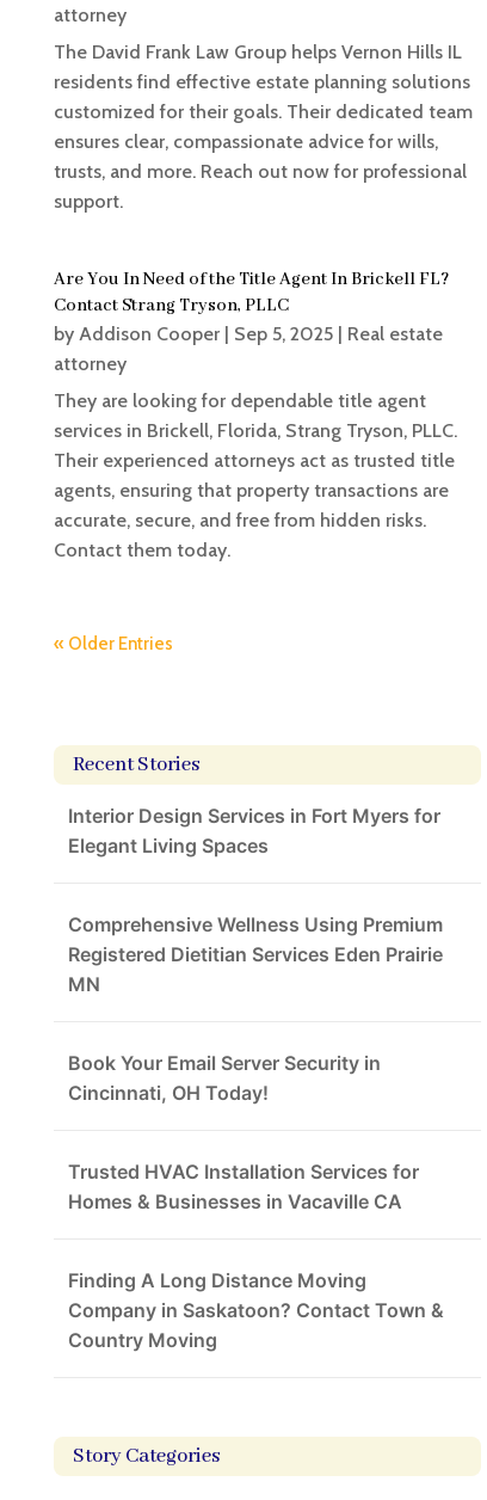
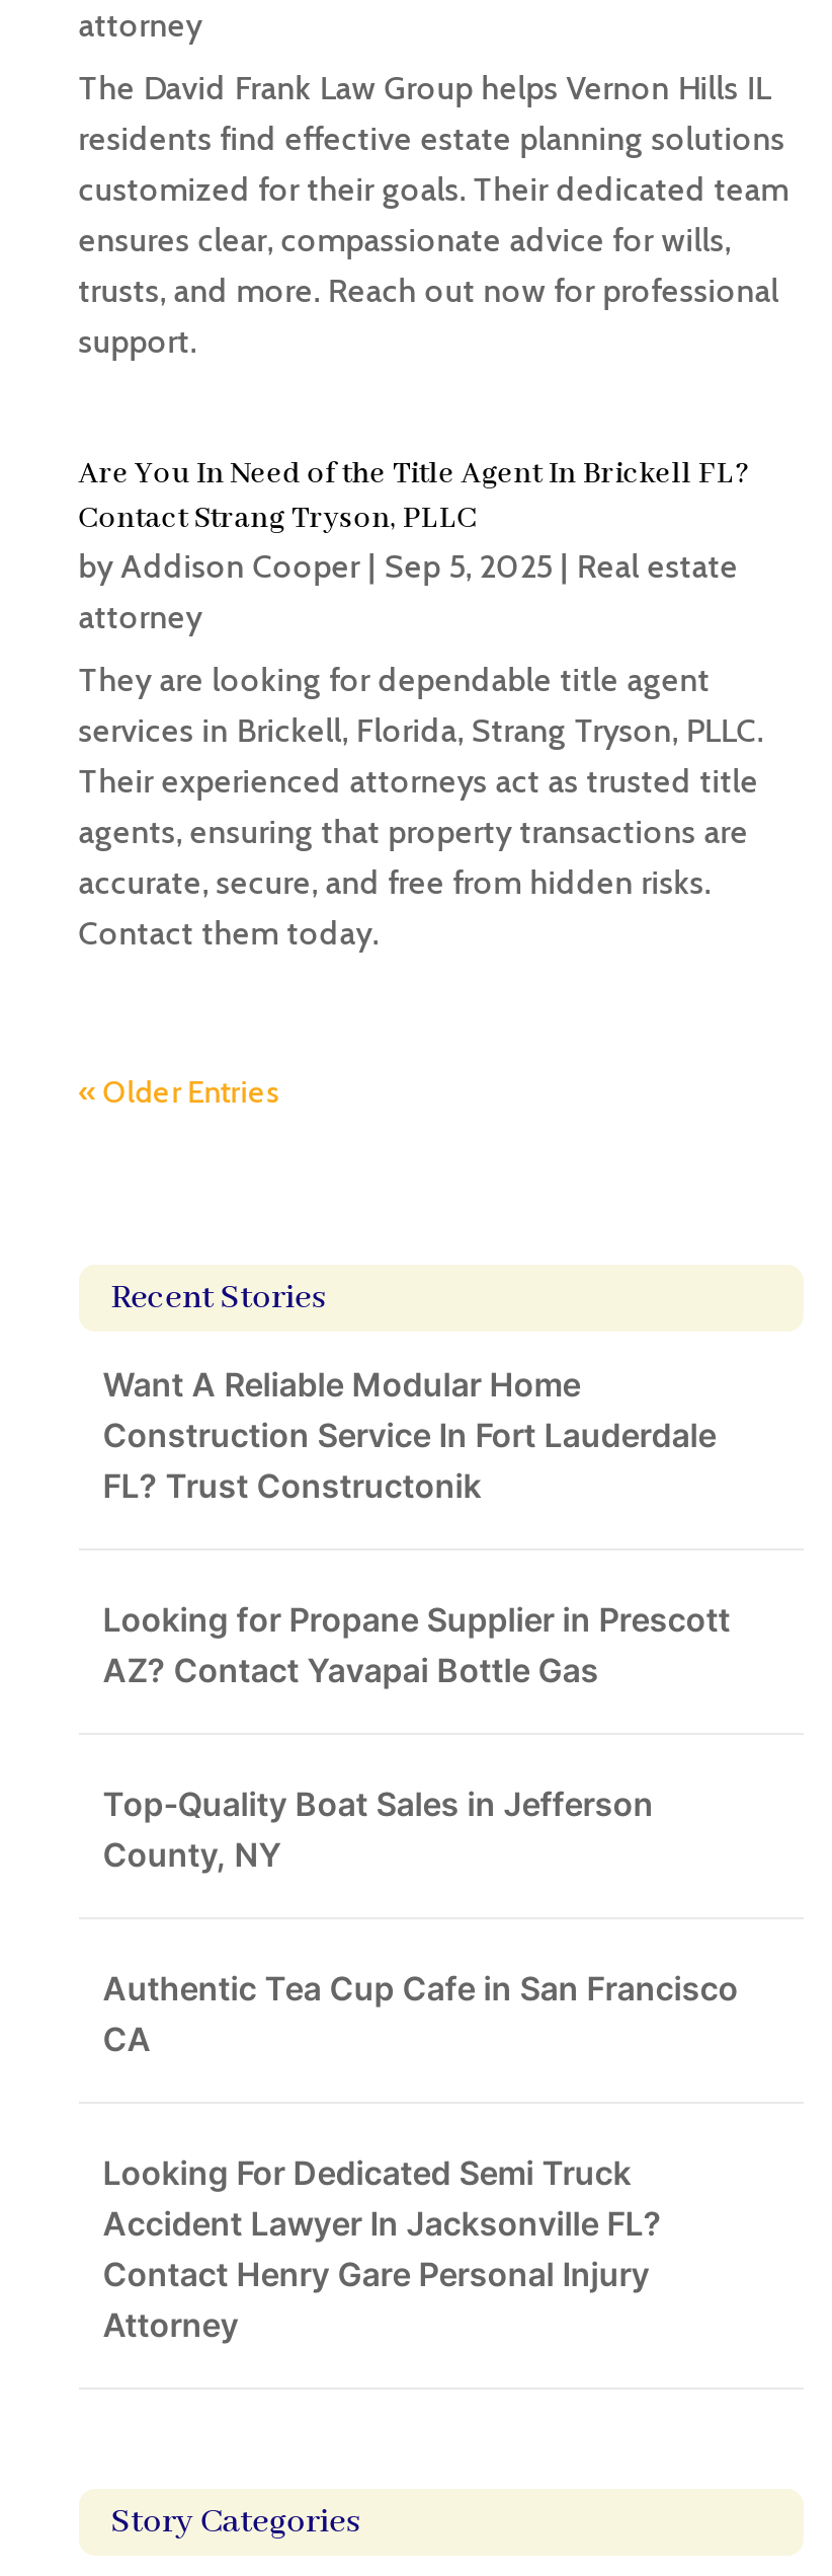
- Interior Design Services in Fort Myers for
- Elegant Living Spaces
+ Want A Reliable Modular Home
+ Construction Service In Fort Lauderdale
+ FL? Trust Constructonik

- Comprehensive Wellness Using Premium
- Registered Dietitian Services Eden Prairie
- MN
+ Looking for Propane Supplier in Prescott
+ AZ? Contact Yavapai Bottle Gas

- Book Your Email Server Security in
- Cincinnati, OH Today!
+ Top-Quality Boat Sales in Jefferson
+ County, NY

- Trusted HVAC Installation Services for
- Homes & Businesses in Vacaville CA
+ Authentic Tea Cup Cafe in San Francisco
+ CA

- Finding A Long Distance Moving
- Company in Saskatoon? Contact Town &
- Country Moving
+ Looking For Dedicated Semi Truck
+ Accident Lawyer In Jacksonville FL?
+ Contact Henry Gare Personal Injury
+ Attorney
